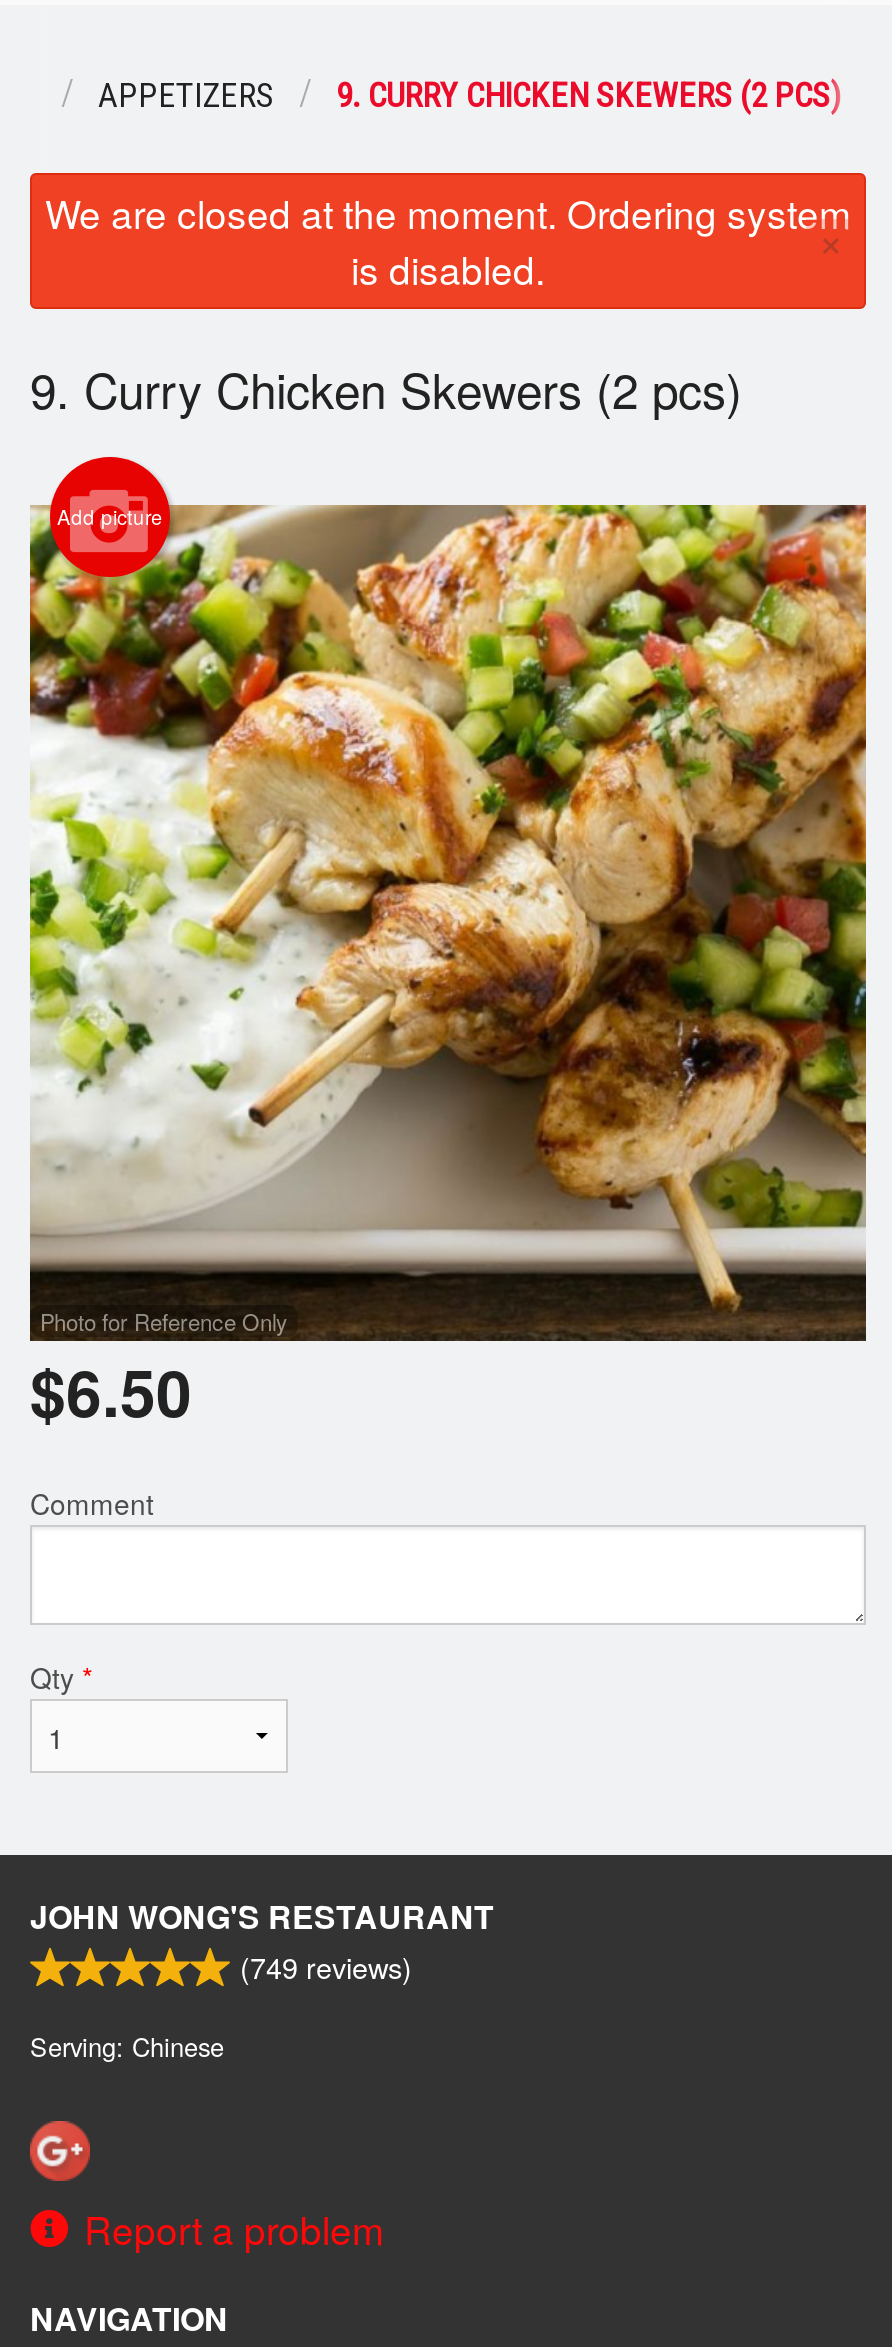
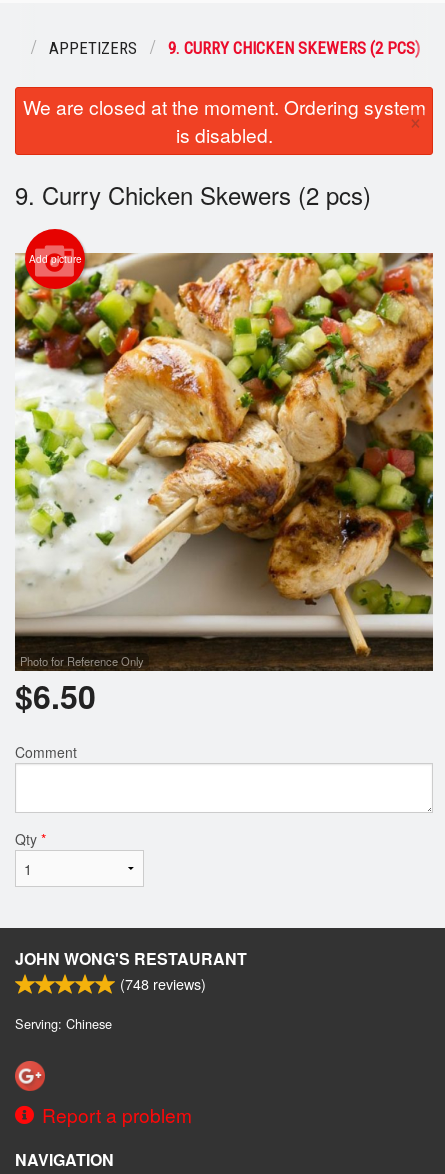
- (749 reviews)
+ (748 reviews)
